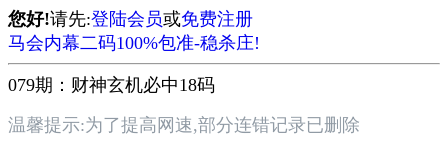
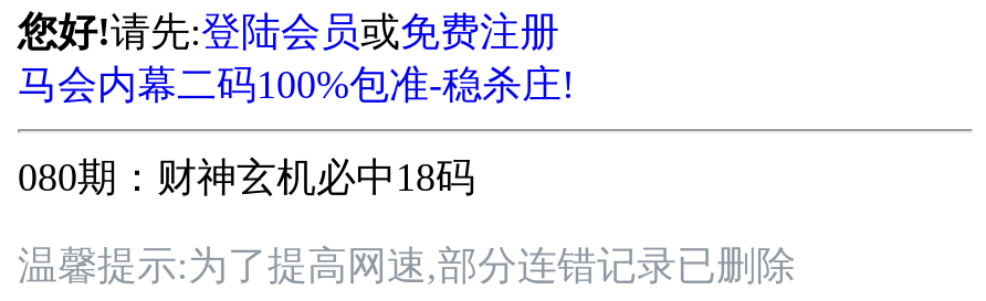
- 079期：财神玄机必中18码
+ 080期：财神玄机必中18码
